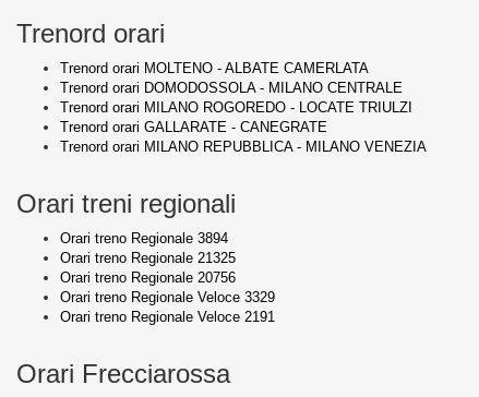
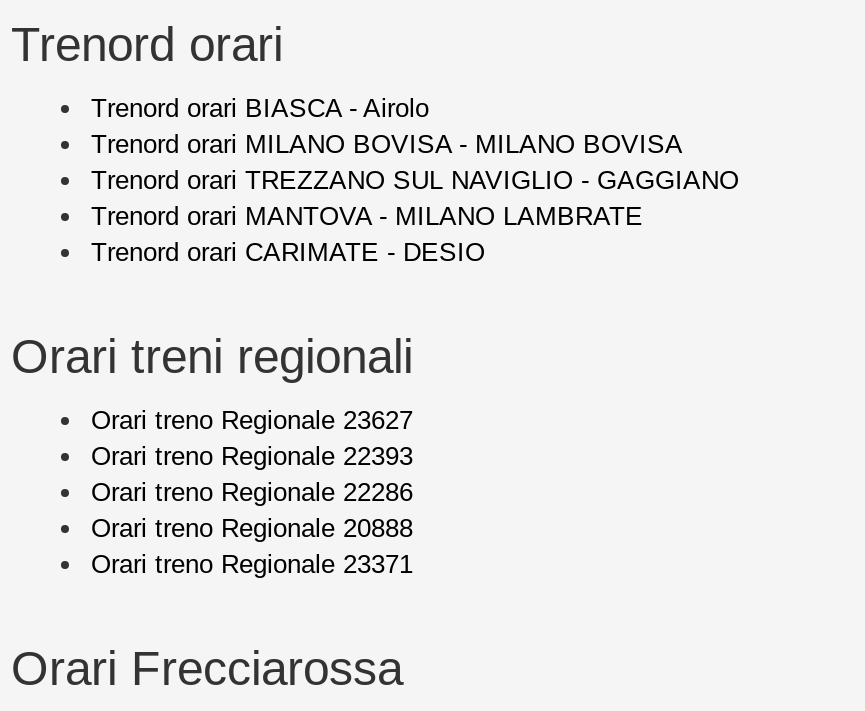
- Trenord orari MOLTENO - ALBATE CAMERLATA
- Trenord orari DOMODOSSOLA - MILANO CENTRALE
- Trenord orari MILANO ROGOREDO - LOCATE TRIULZI
- Trenord orari GALLARATE - CANEGRATE
- Trenord orari MILANO REPUBBLICA - MILANO VENEZIA
+ Trenord orari BIASCA - Airolo
+ Trenord orari MILANO BOVISA - MILANO BOVISA
+ Trenord orari TREZZANO SUL NAVIGLIO - GAGGIANO
+ Trenord orari MANTOVA - MILANO LAMBRATE
+ Trenord orari CARIMATE - DESIO

- Orari treno Regionale 3894
- Orari treno Regionale 21325
- Orari treno Regionale 20756
- Orari treno Regionale Veloce 3329
- Orari treno Regionale Veloce 2191
+ Orari treno Regionale 23627
+ Orari treno Regionale 22393
+ Orari treno Regionale 22286
+ Orari treno Regionale 20888
+ Orari treno Regionale 23371
